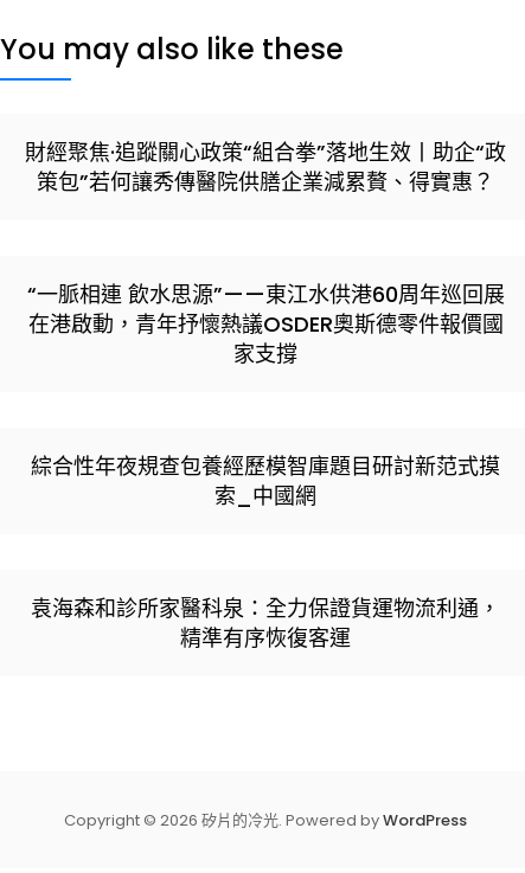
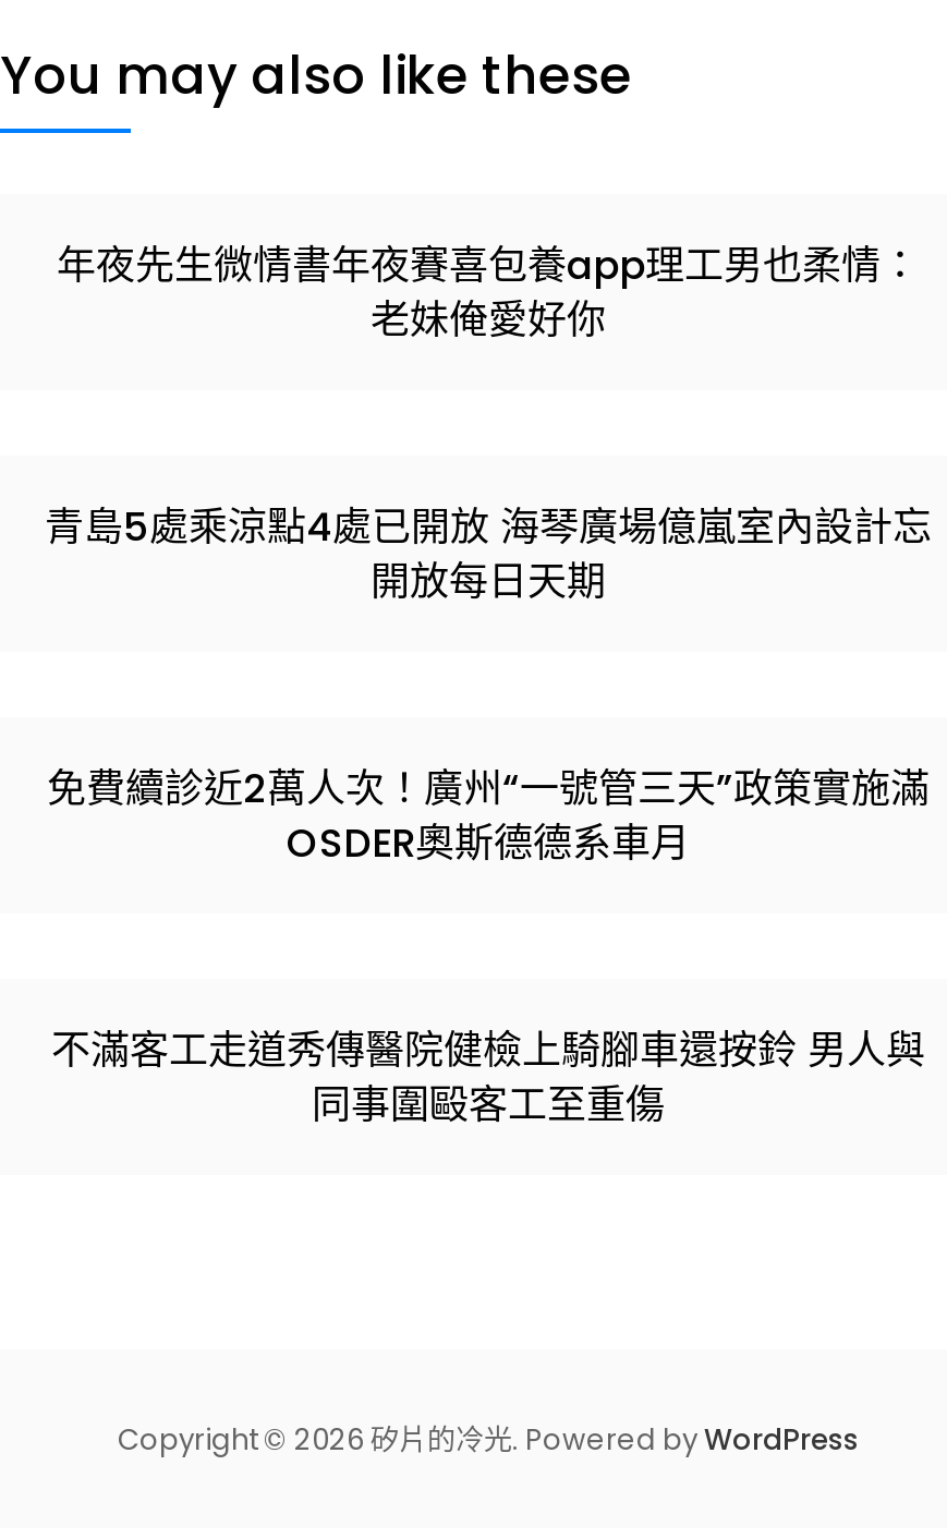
- 財經聚焦·追蹤關心政策“組合拳”落地生效丨助企“政
- 策包”若何讓秀傳醫院供膳企業減累贅、得實惠？
+ 年夜先生微情書年夜賽喜包養app理工男也柔情：
+ 老妹俺愛好你

- “一脈相連 飲水思源”——東江水供港60周年巡回展
- 在港啟動，青年抒懷熱議OSDER奧斯德零件報價國
- 家支撐
+ 青島5處乘涼點4處已開放 海琴廣場億嵐室內設計忘
+ 開放每日天期

- 綜合性年夜規查包養經歷模智庫題目研討新范式摸
- 索_中國網
+ 免費續診近2萬人次！廣州“一號管三天”政策實施滿
+ OSDER奧斯德德系車月

- 袁海森和診所家醫科泉：全力保證貨運物流利通，
- 精準有序恢復客運
+ 不滿客工走道秀傳醫院健檢上騎腳車還按鈴 男人與
+ 同事圍毆客工至重傷
